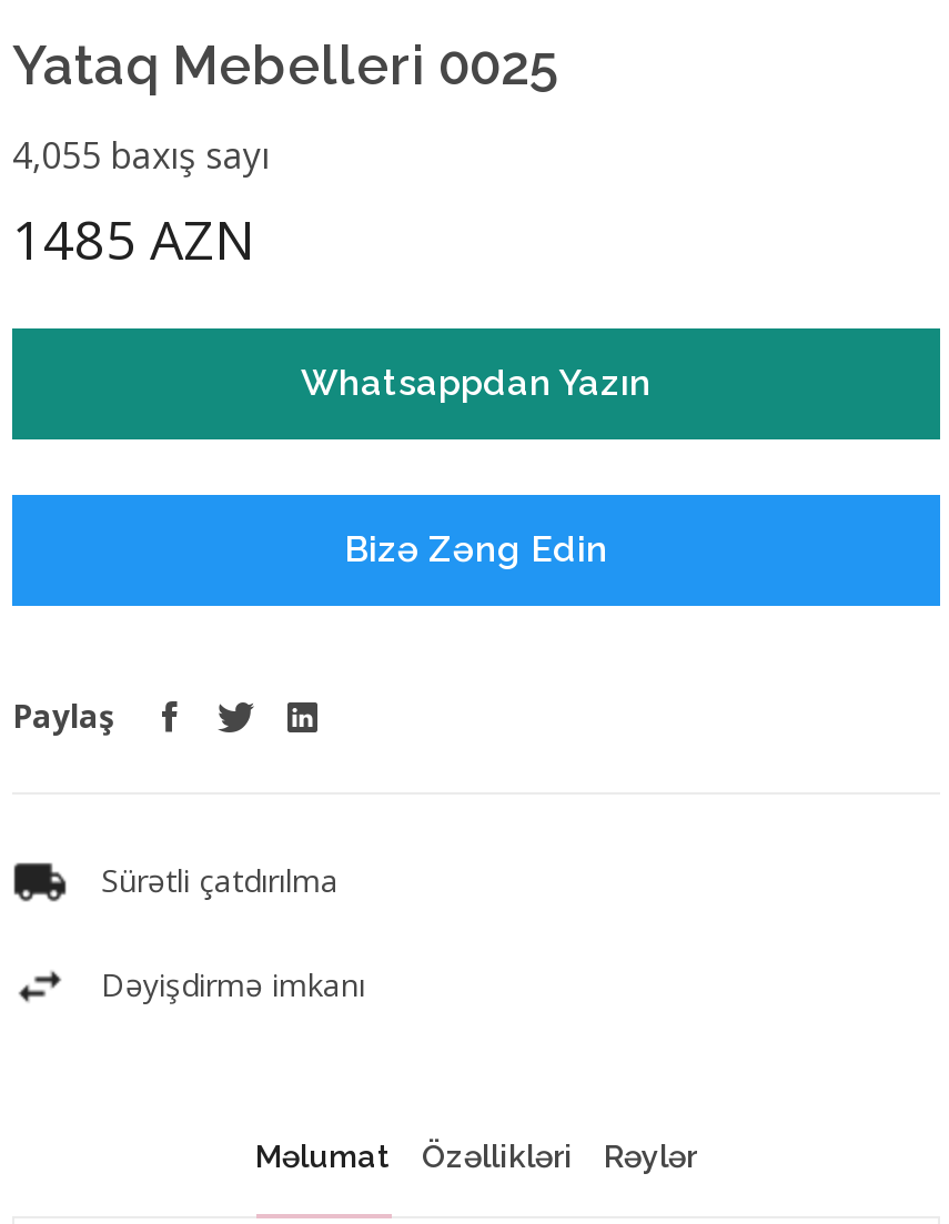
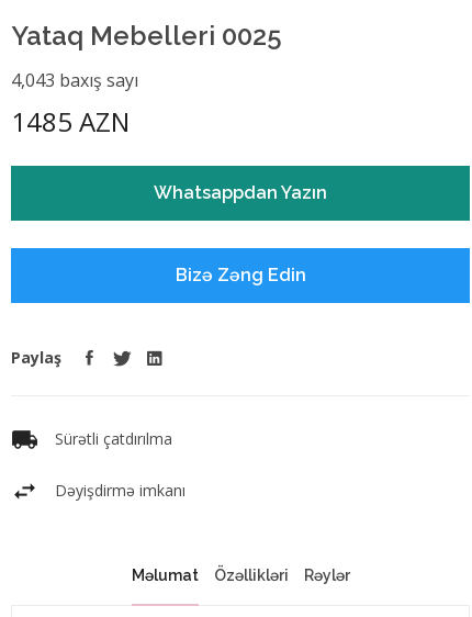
- 4,055 baxış sayı
+ 4,043 baxış sayı
